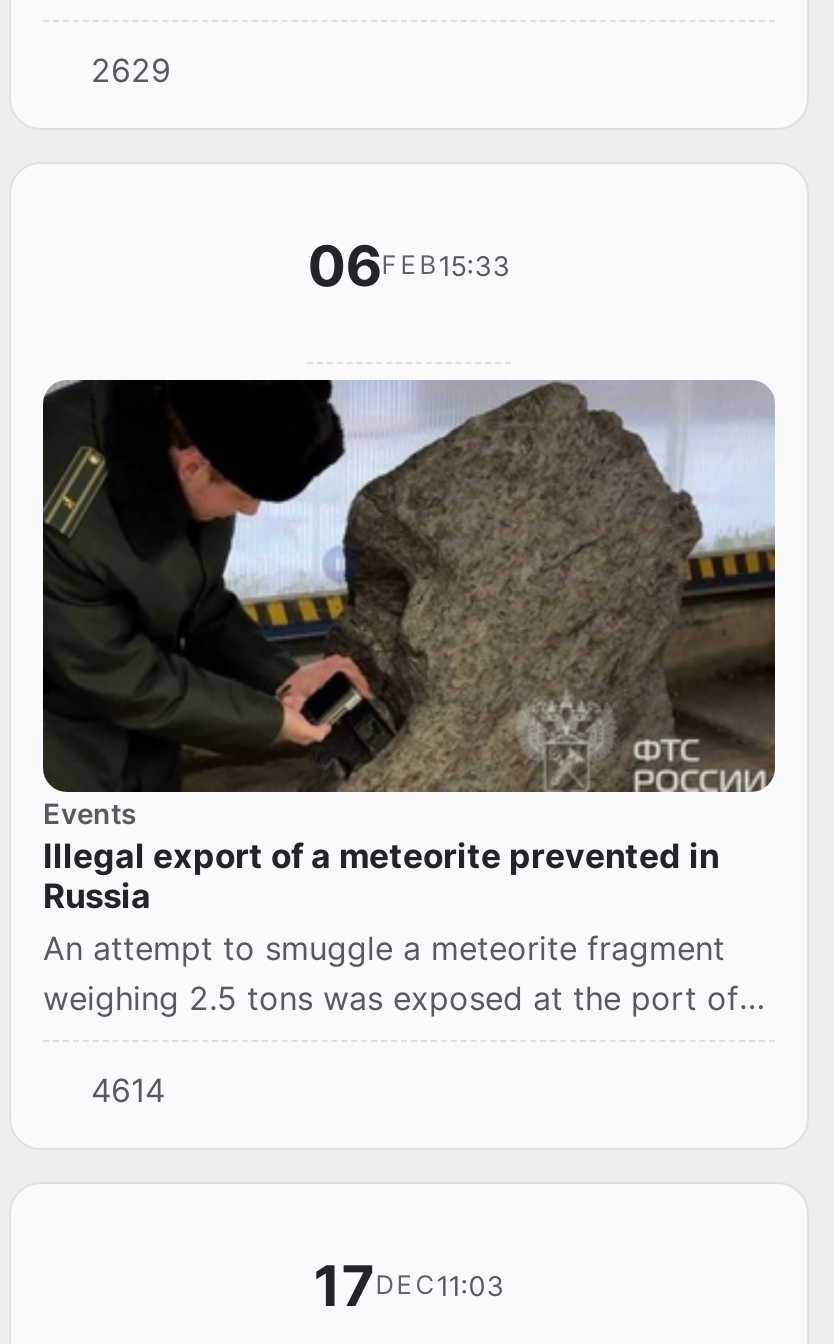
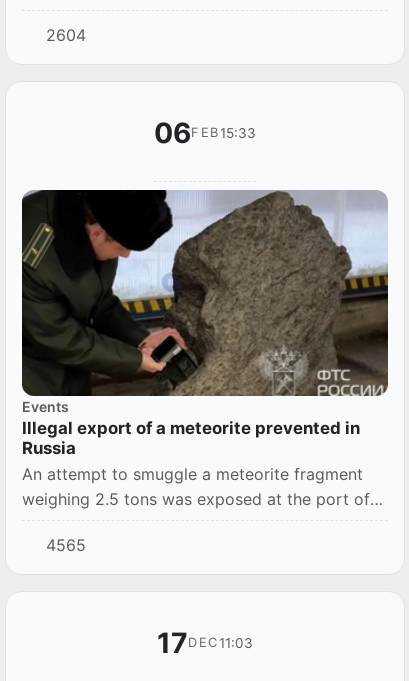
- 2629
+ 2604

- 4614
+ 4565
